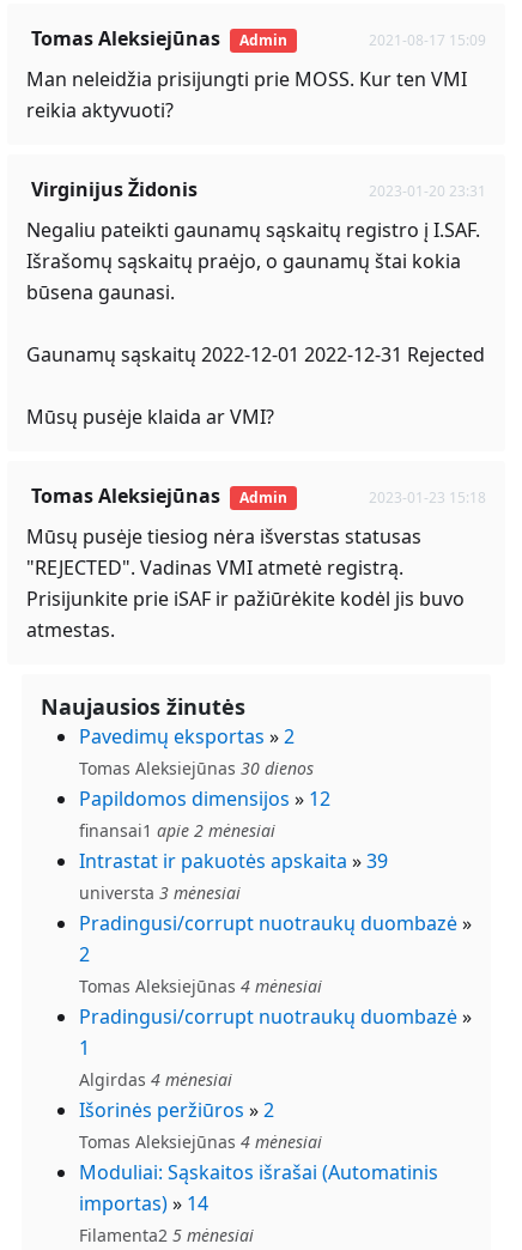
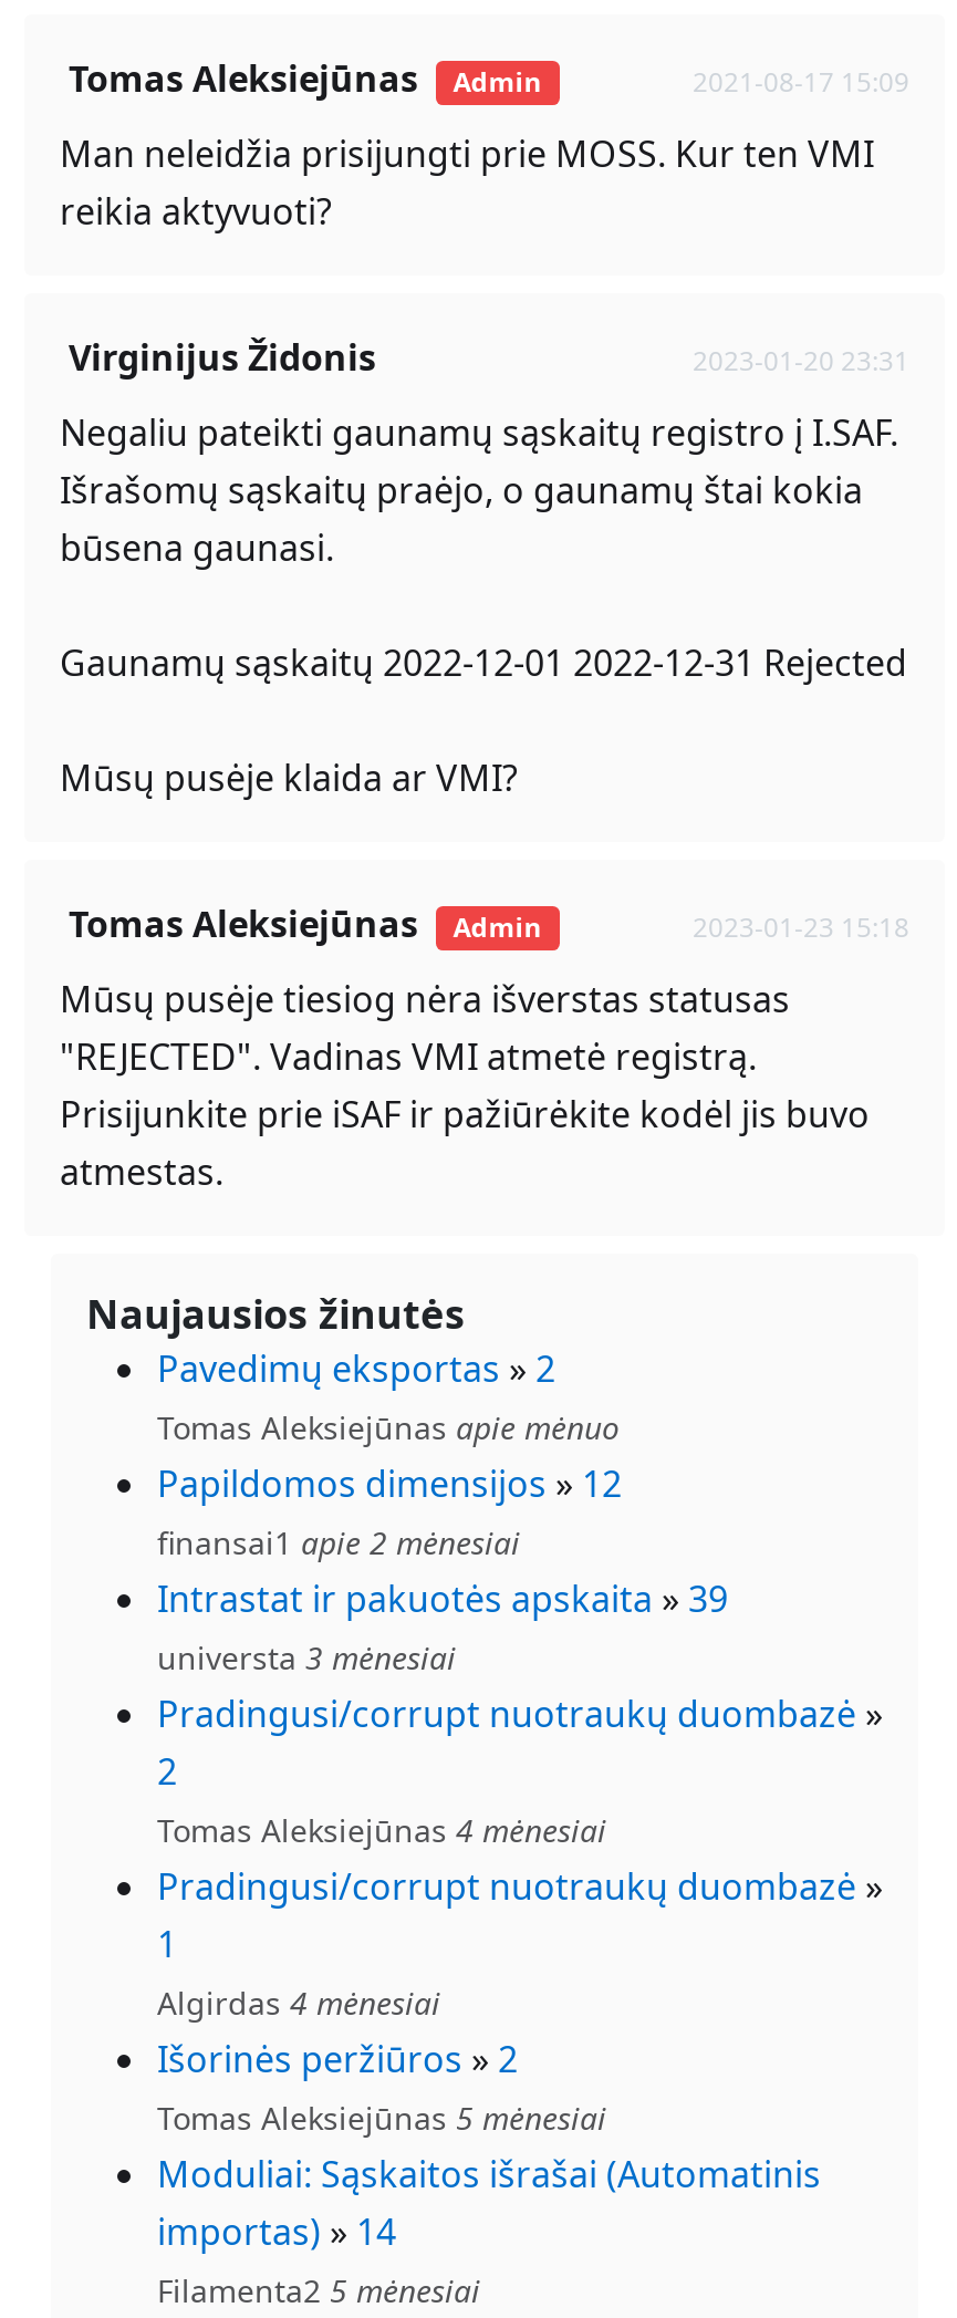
- Tomas Aleksiejūnas 30 dienos
+ Tomas Aleksiejūnas apie mėnuo

- Tomas Aleksiejūnas 4 mėnesiai
+ Tomas Aleksiejūnas 5 mėnesiai
